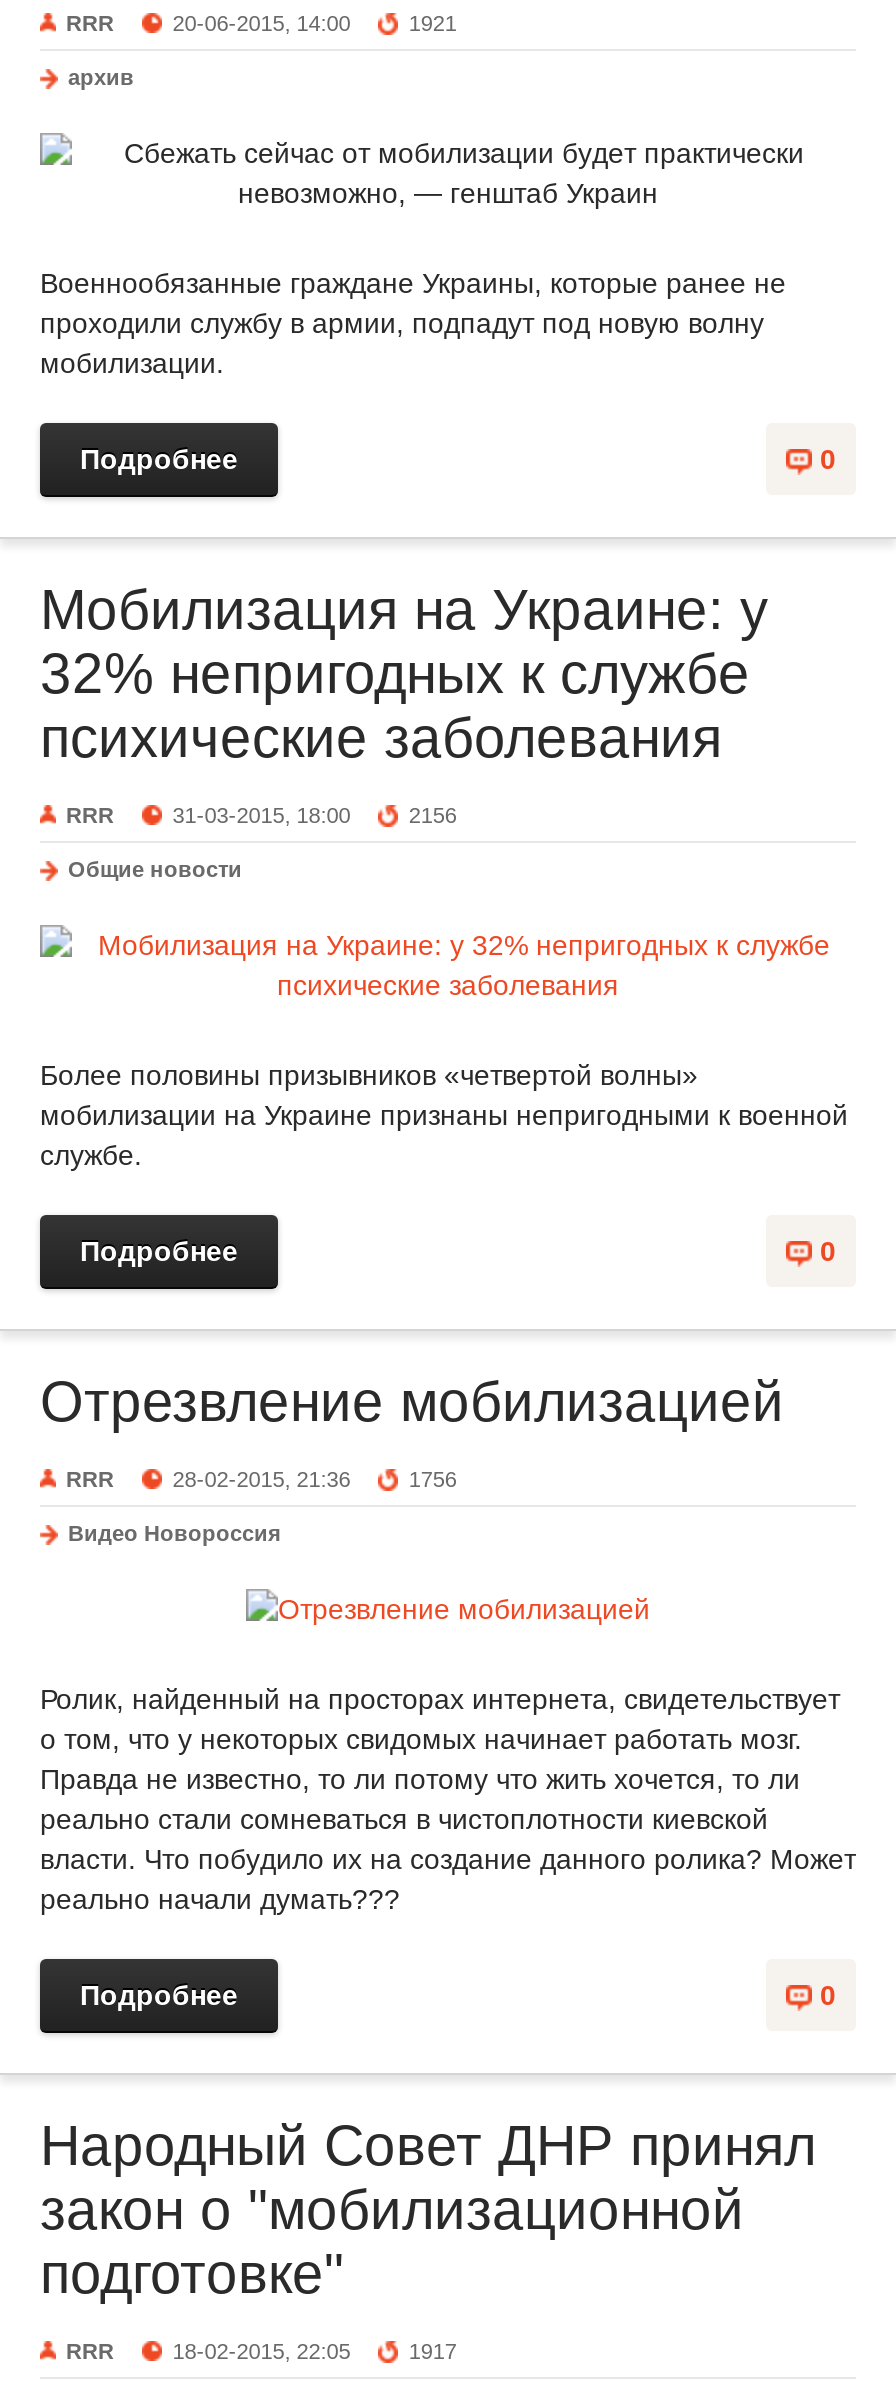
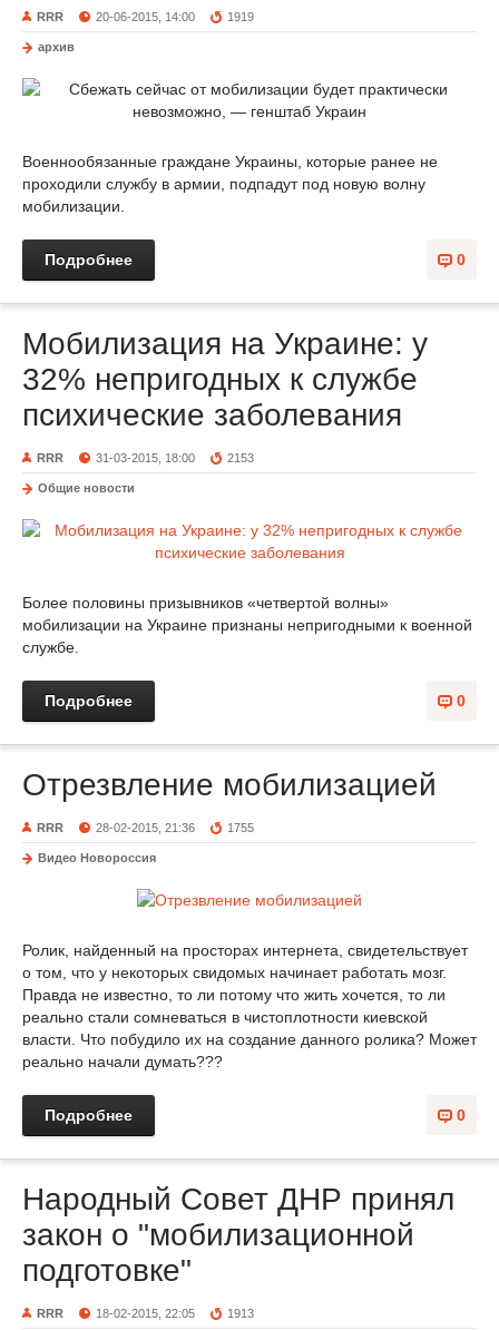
- 1921
+ 1919

- 2156
+ 2153

- 1756
+ 1755

- 1917
+ 1913
